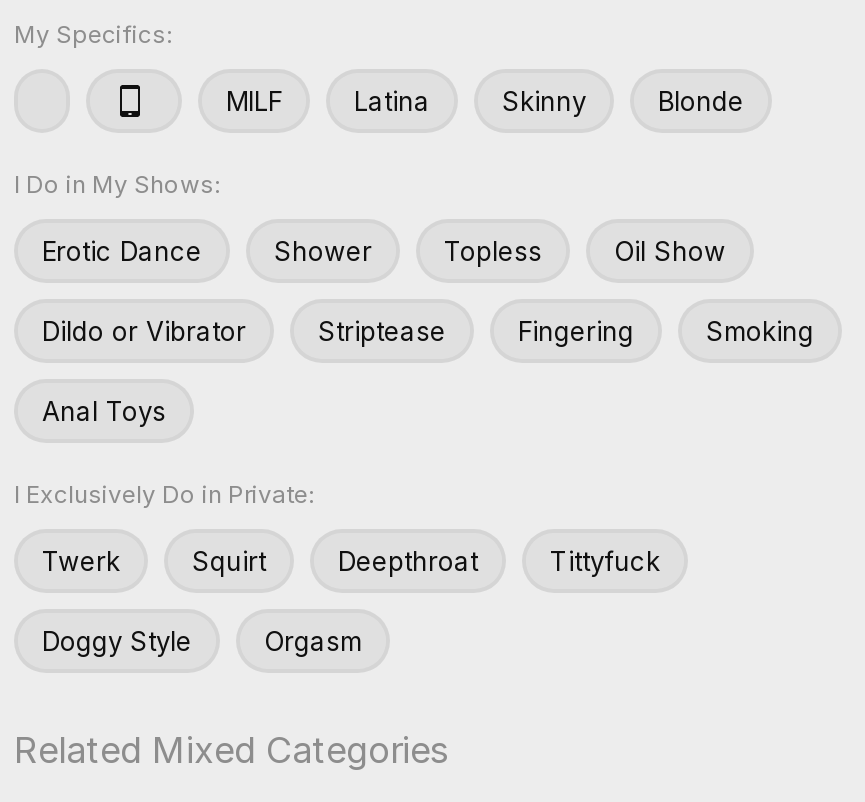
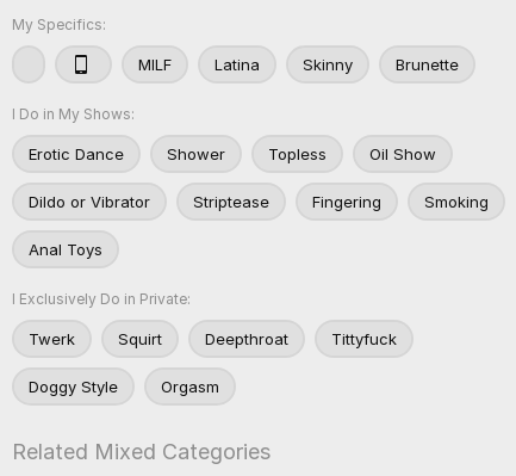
- Blonde
+ Brunette
